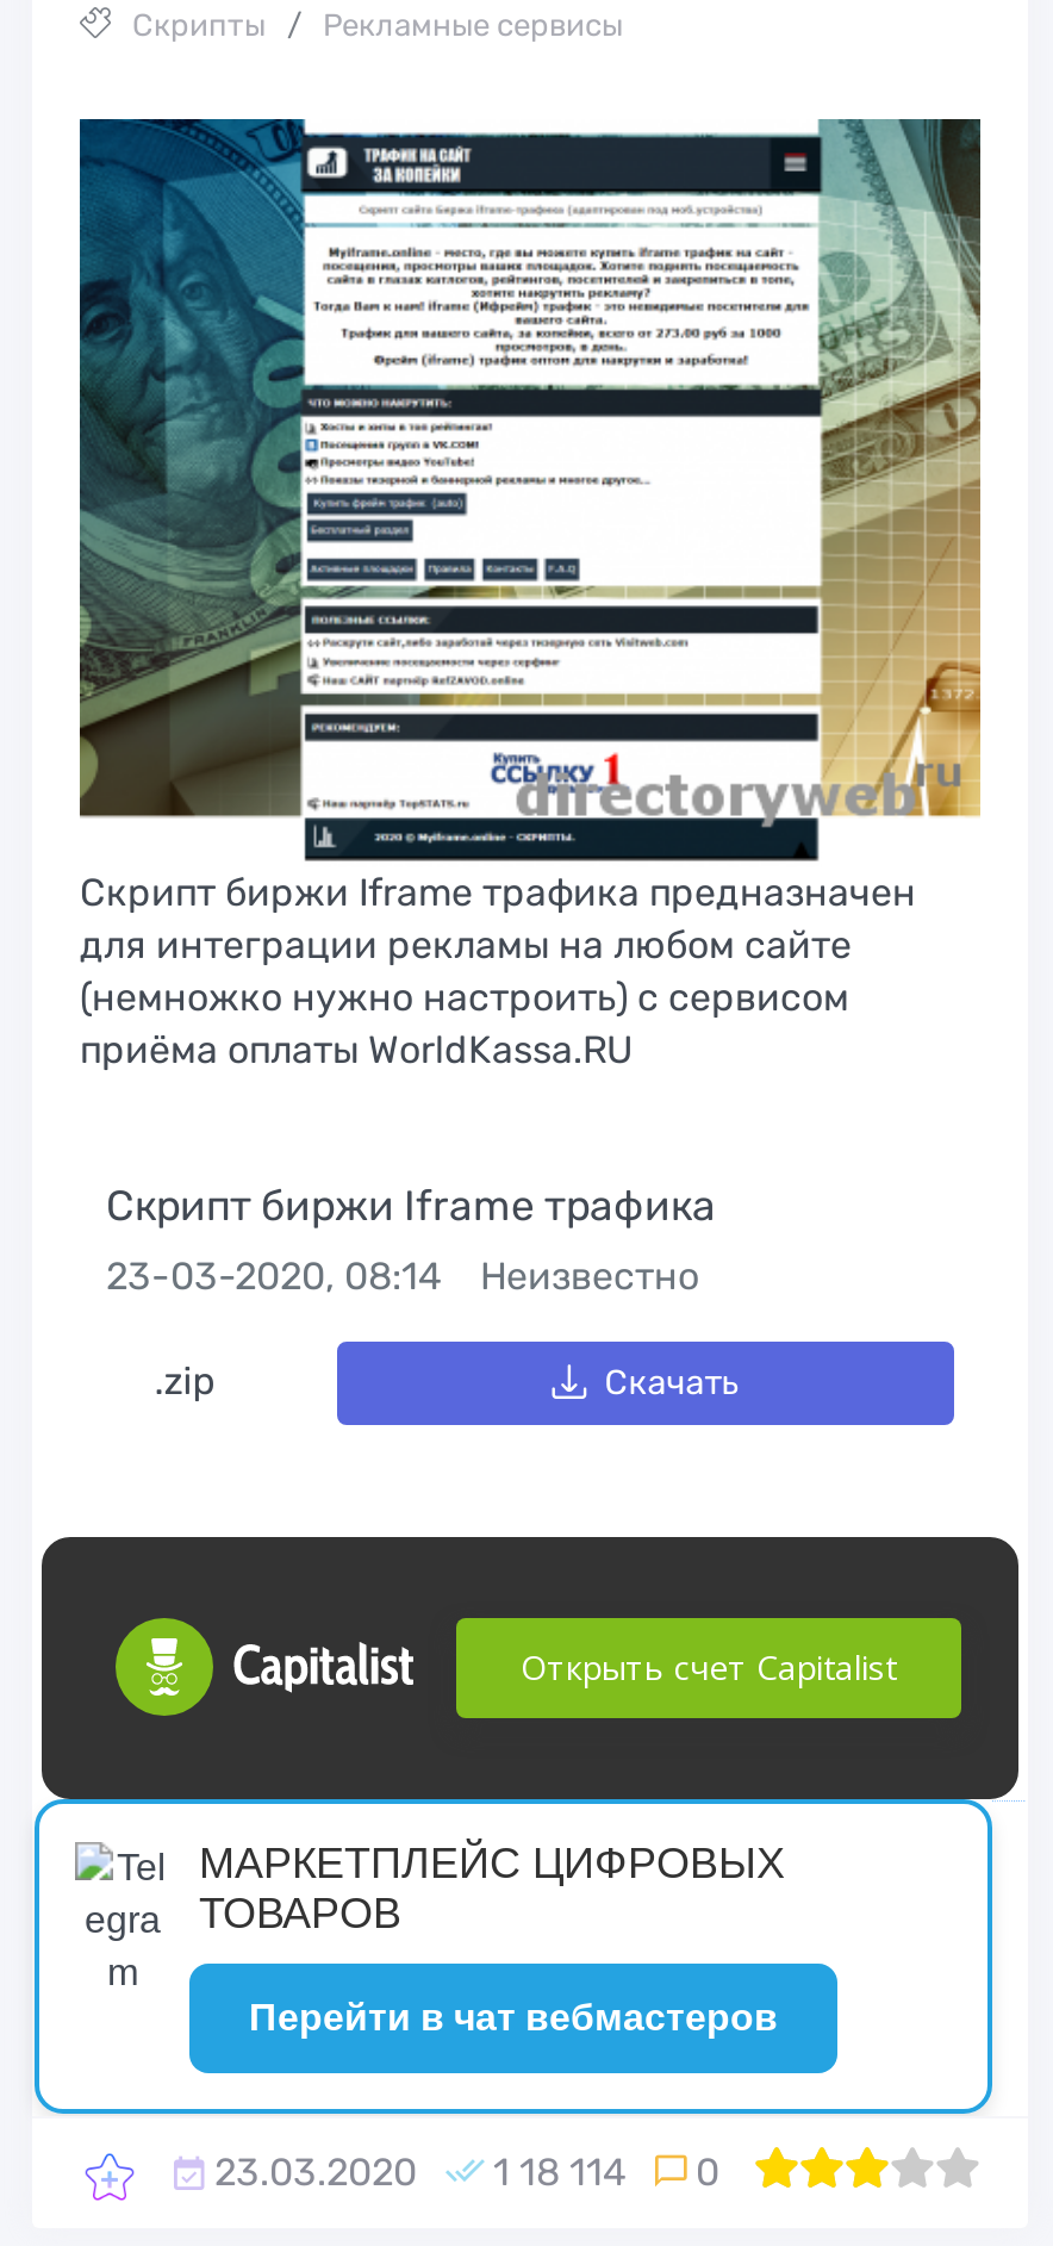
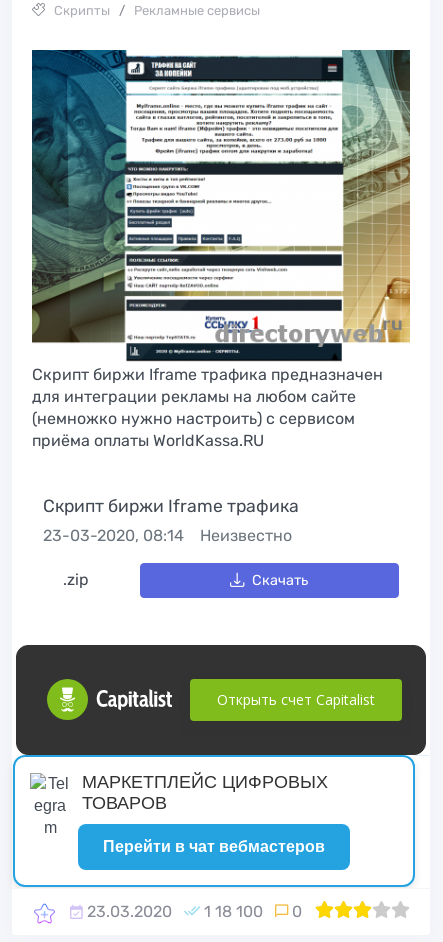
- 1 18 114
+ 1 18 100
